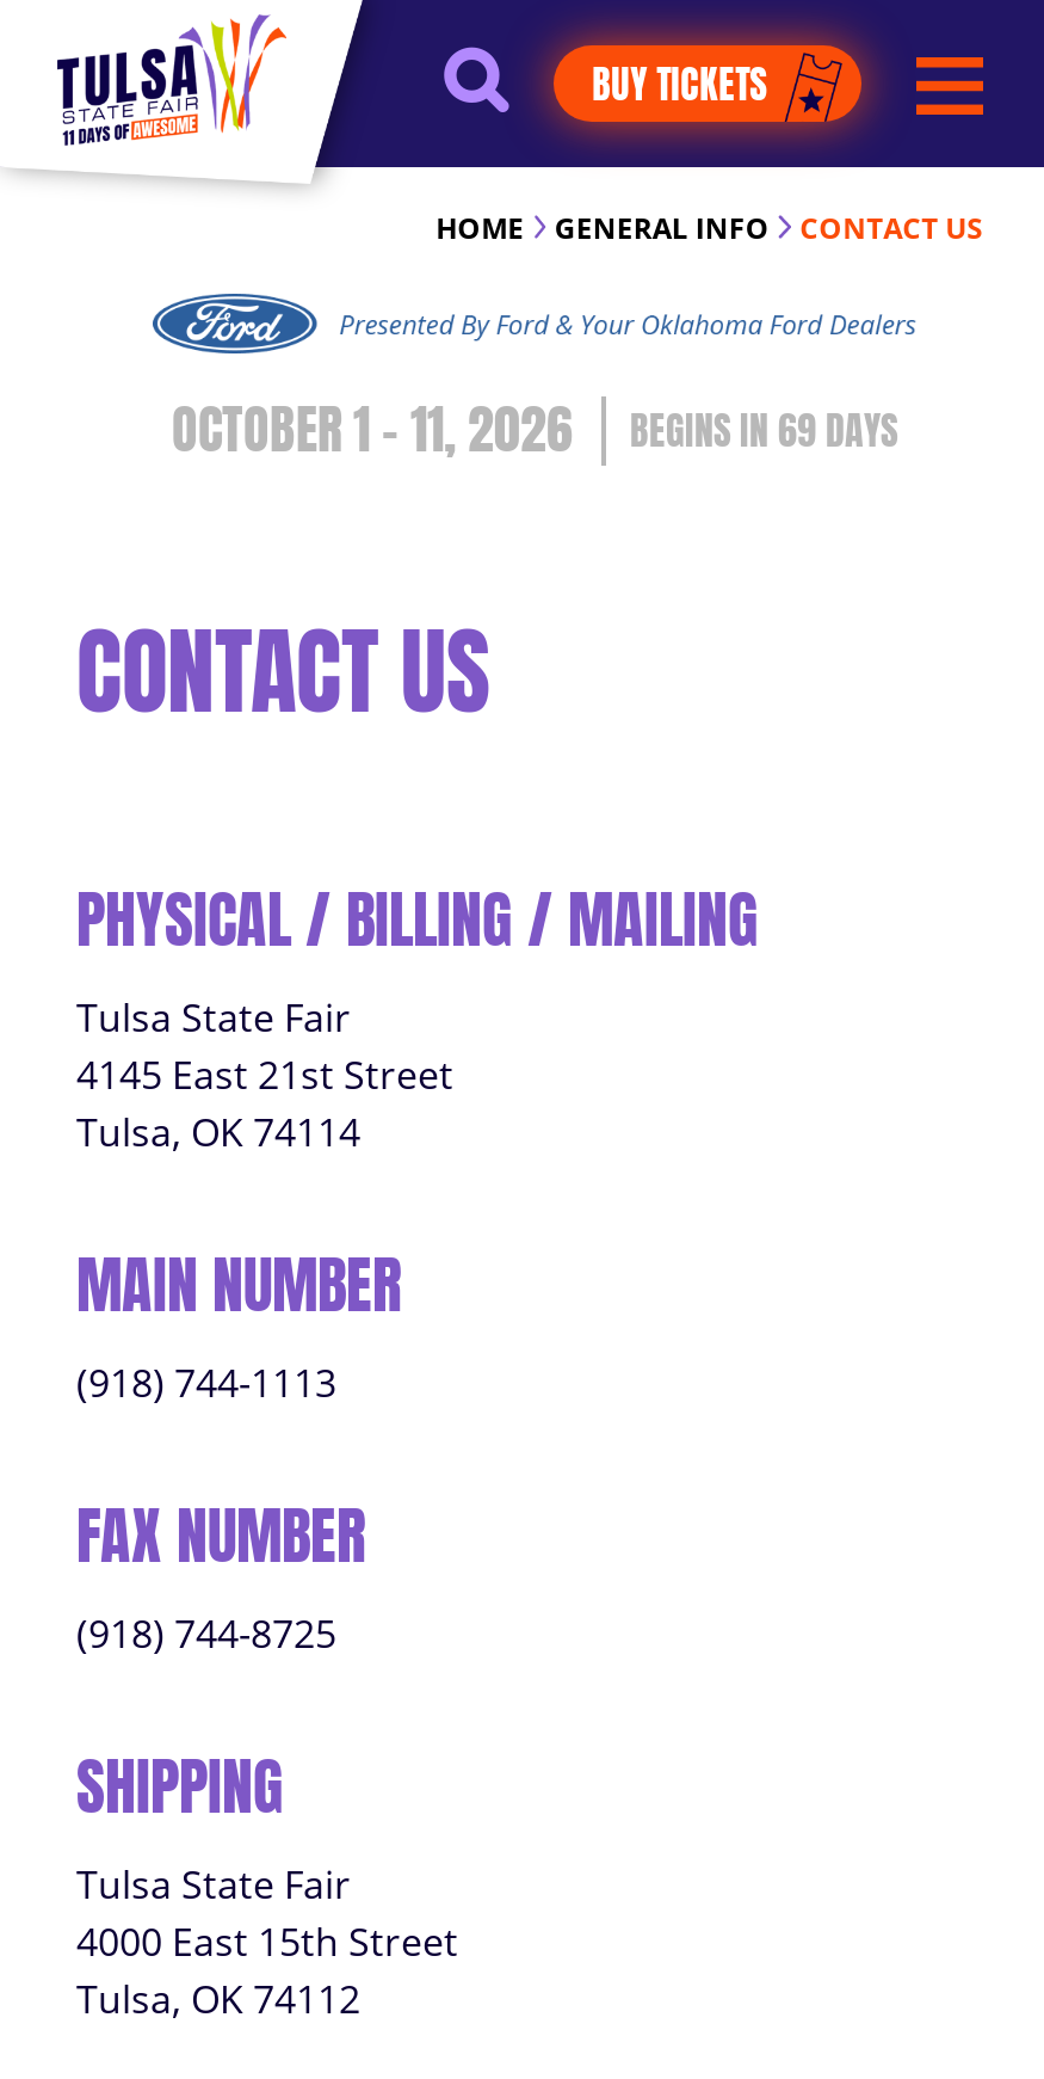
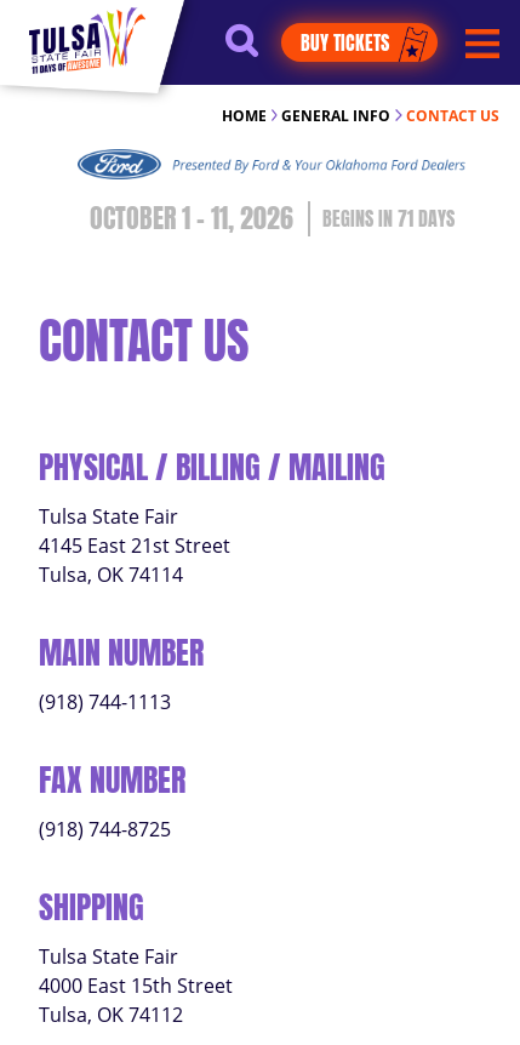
- 69 DAYS
+ 71 DAYS
